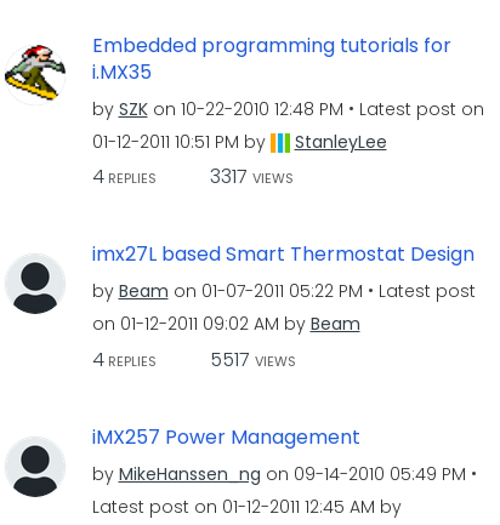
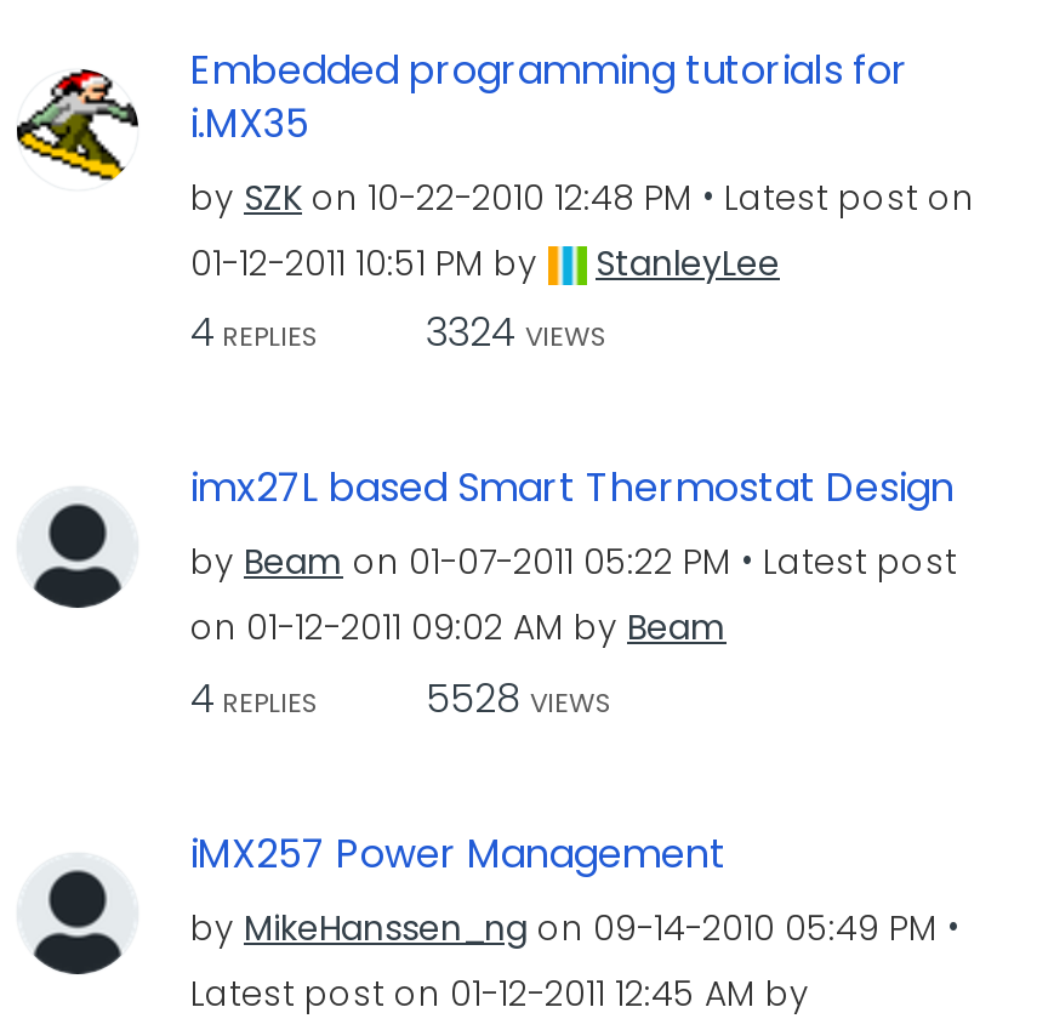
- 4 REPLIES 3317 VIEWS
+ 4 REPLIES 3324 VIEWS

- 4 REPLIES 5517 VIEWS
+ 4 REPLIES 5528 VIEWS
